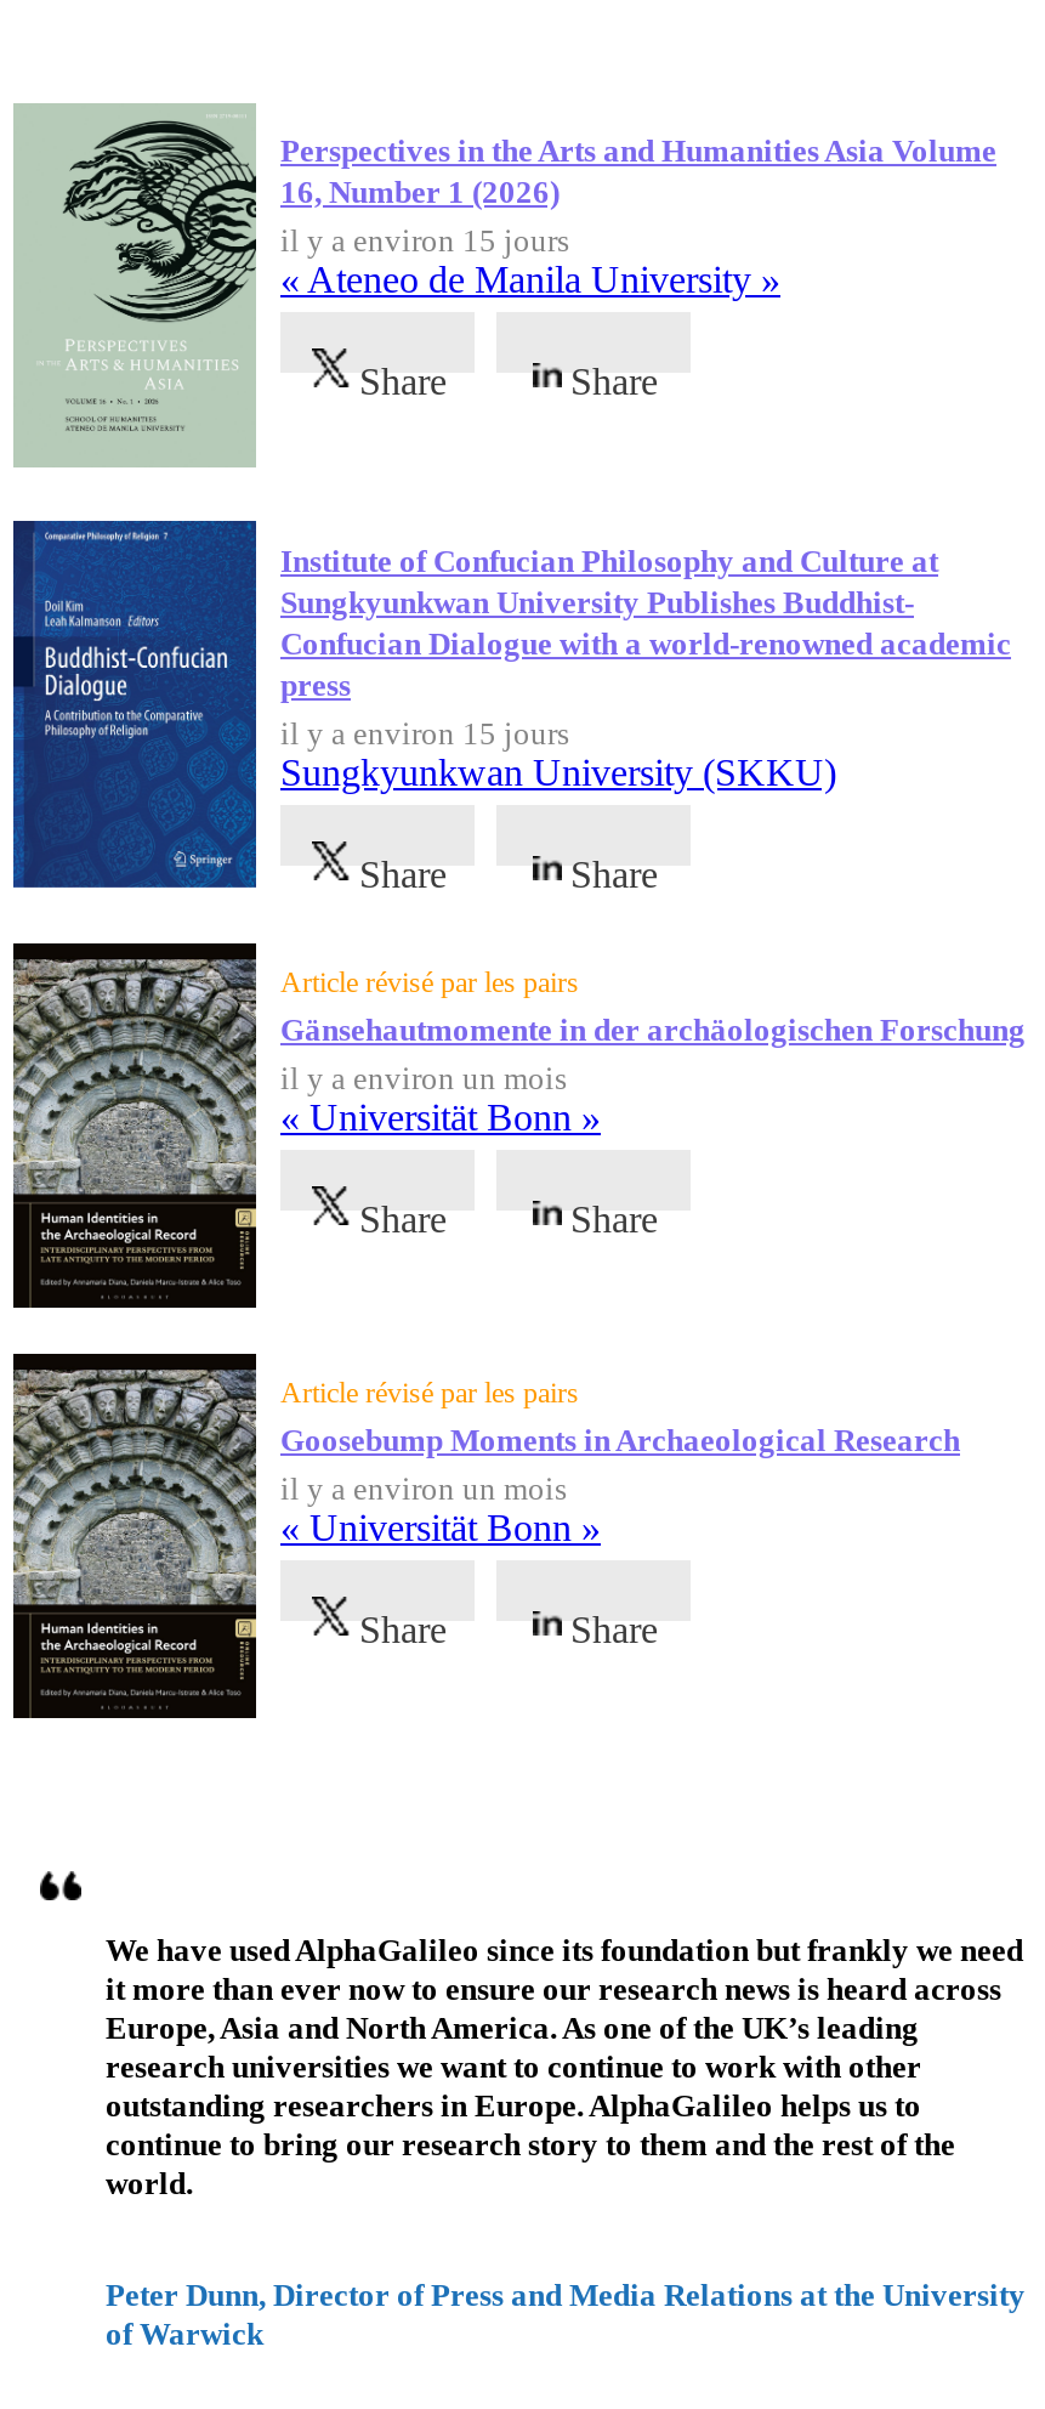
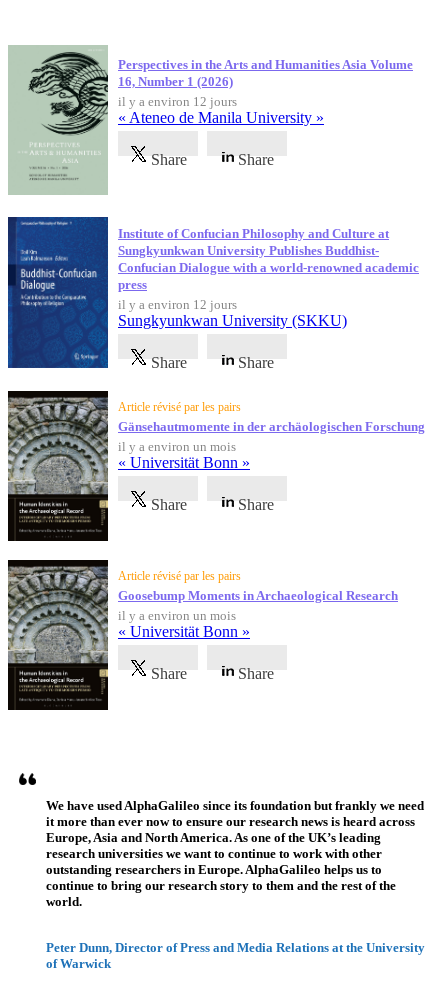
- il y a environ 15 jours
+ il y a environ 12 jours

- il y a environ 15 jours
+ il y a environ 12 jours
